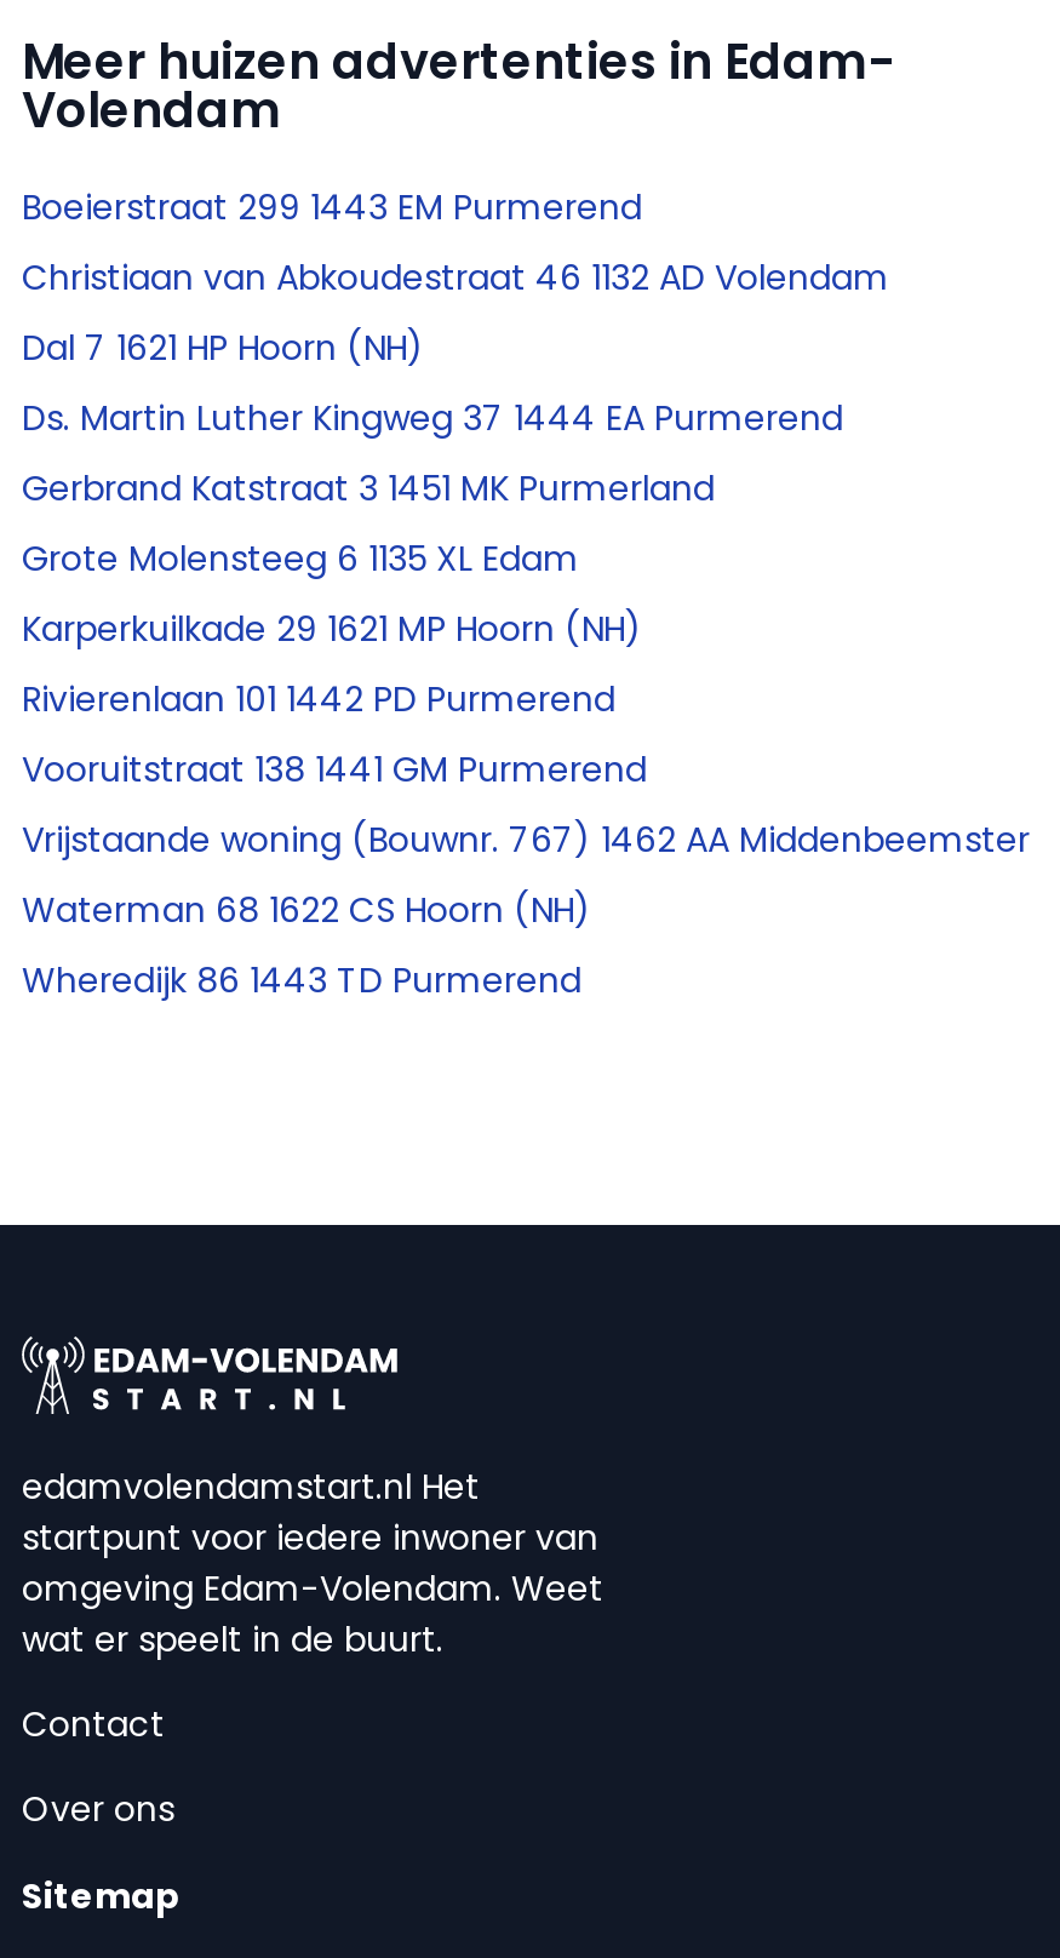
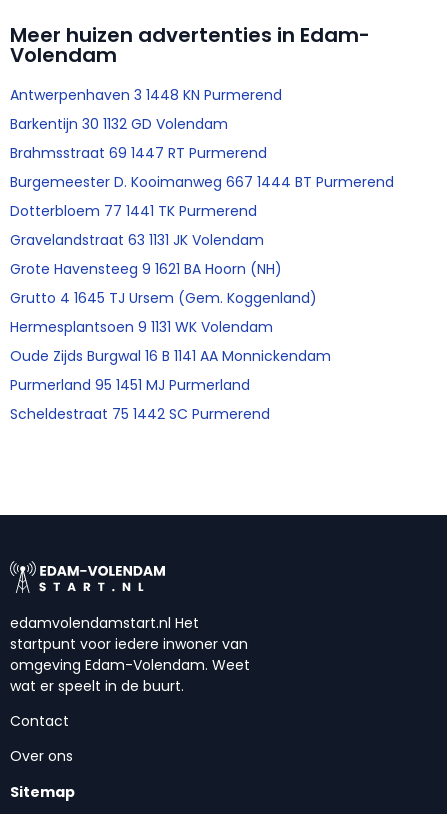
- Boeierstraat 299 1443 EM Purmerend
- Christiaan van Abkoudestraat 46 1132 AD Volendam
- Dal 7 1621 HP Hoorn (NH)
- Ds. Martin Luther Kingweg 37 1444 EA Purmerend
- Gerbrand Katstraat 3 1451 MK Purmerland
- Grote Molensteeg 6 1135 XL Edam
- Karperkuilkade 29 1621 MP Hoorn (NH)
- Rivierenlaan 101 1442 PD Purmerend
- Vooruitstraat 138 1441 GM Purmerend
- Vrijstaande woning (Bouwnr. 767) 1462 AA Middenbeemster
- Waterman 68 1622 CS Hoorn (NH)
- Wheredijk 86 1443 TD Purmerend
+ Antwerpenhaven 3 1448 KN Purmerend
+ Barkentijn 30 1132 GD Volendam
+ Brahmsstraat 69 1447 RT Purmerend
+ Burgemeester D. Kooimanweg 667 1444 BT Purmerend
+ Dotterbloem 77 1441 TK Purmerend
+ Gravelandstraat 63 1131 JK Volendam
+ Grote Havensteeg 9 1621 BA Hoorn (NH)
+ Grutto 4 1645 TJ Ursem (Gem. Koggenland)
+ Hermesplantsoen 9 1131 WK Volendam
+ Oude Zijds Burgwal 16 B 1141 AA Monnickendam
+ Purmerland 95 1451 MJ Purmerland
+ Scheldestraat 75 1442 SC Purmerend
